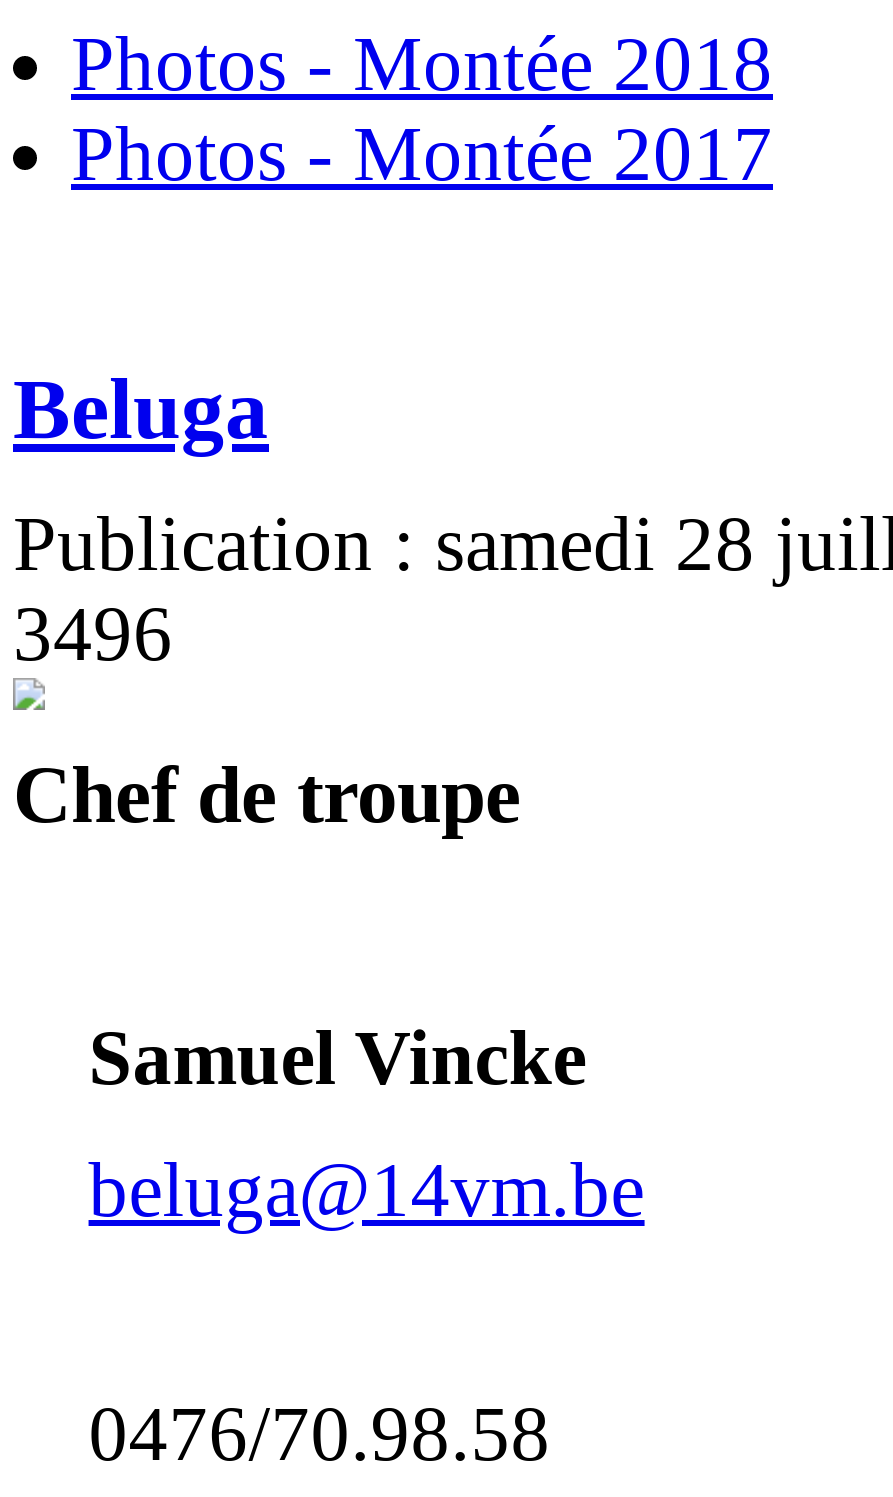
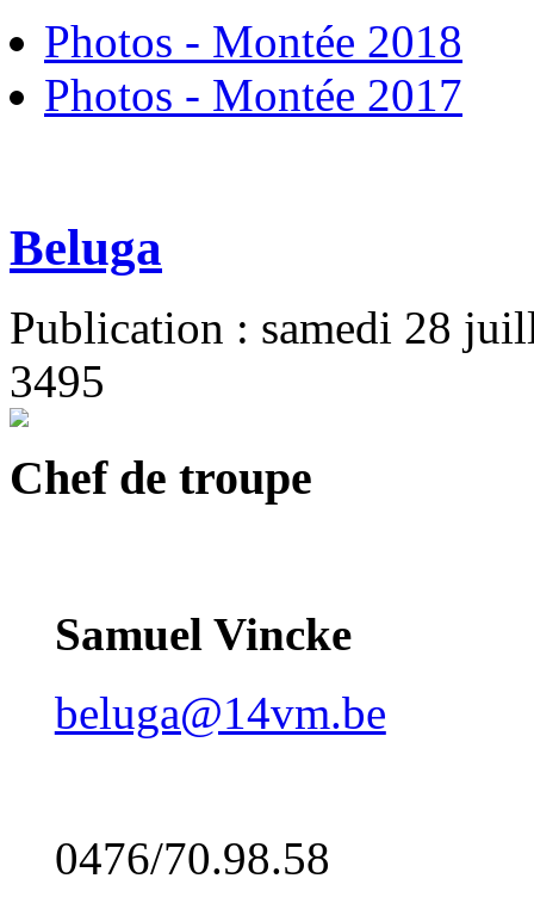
- 3496
+ 3495
